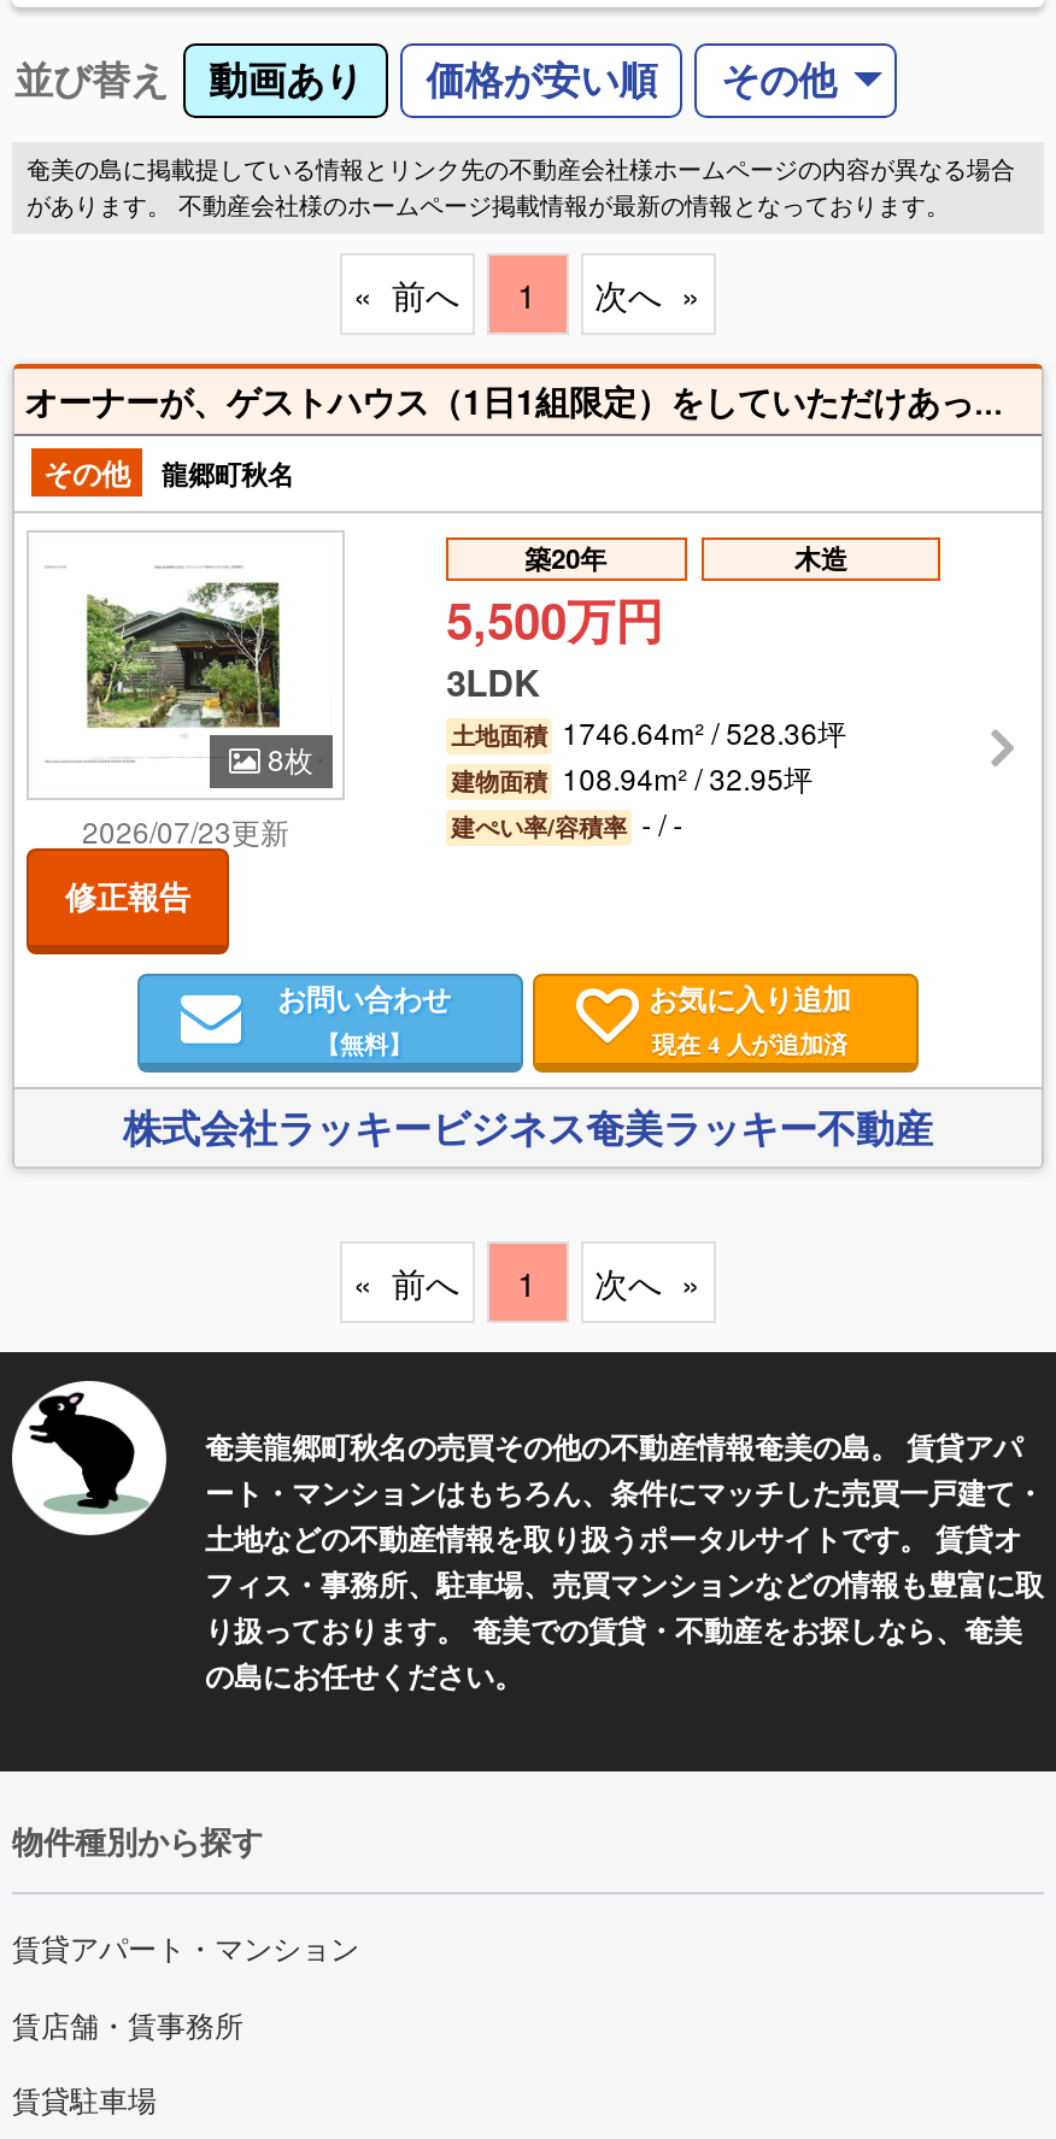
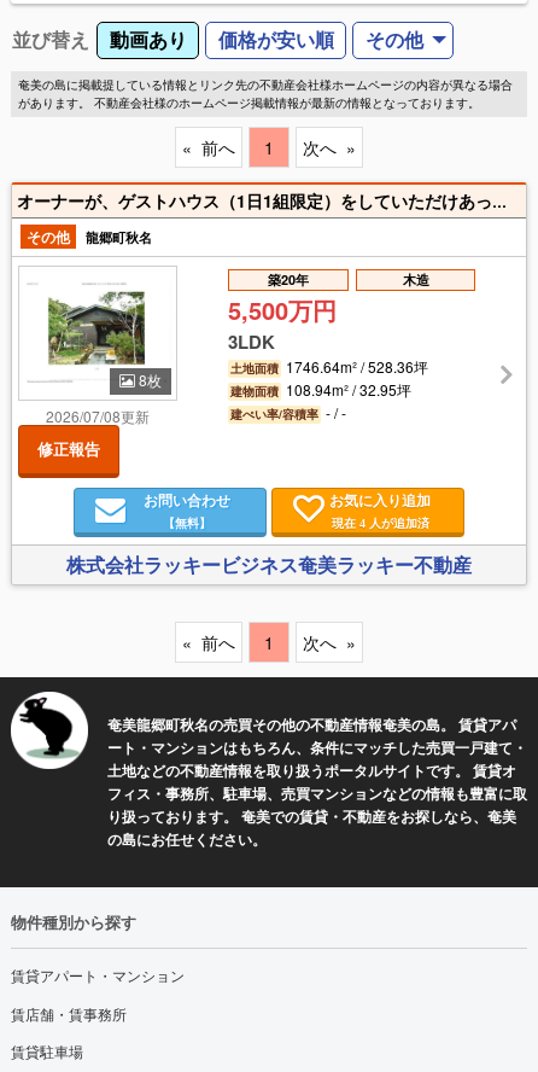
- 2026/07/23更新
+ 2026/07/08更新
